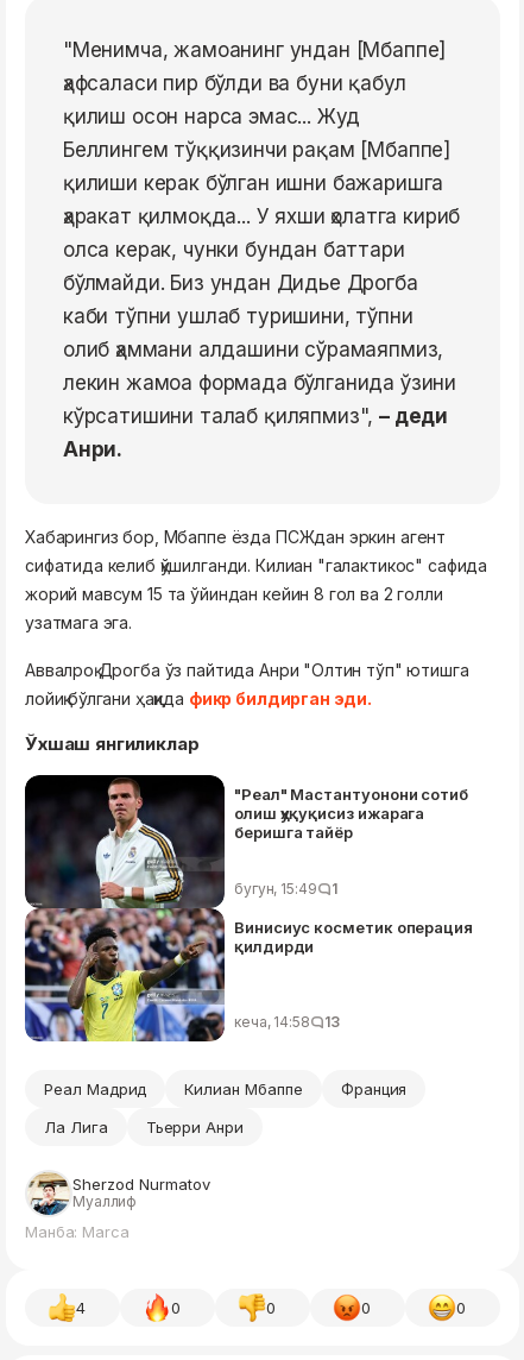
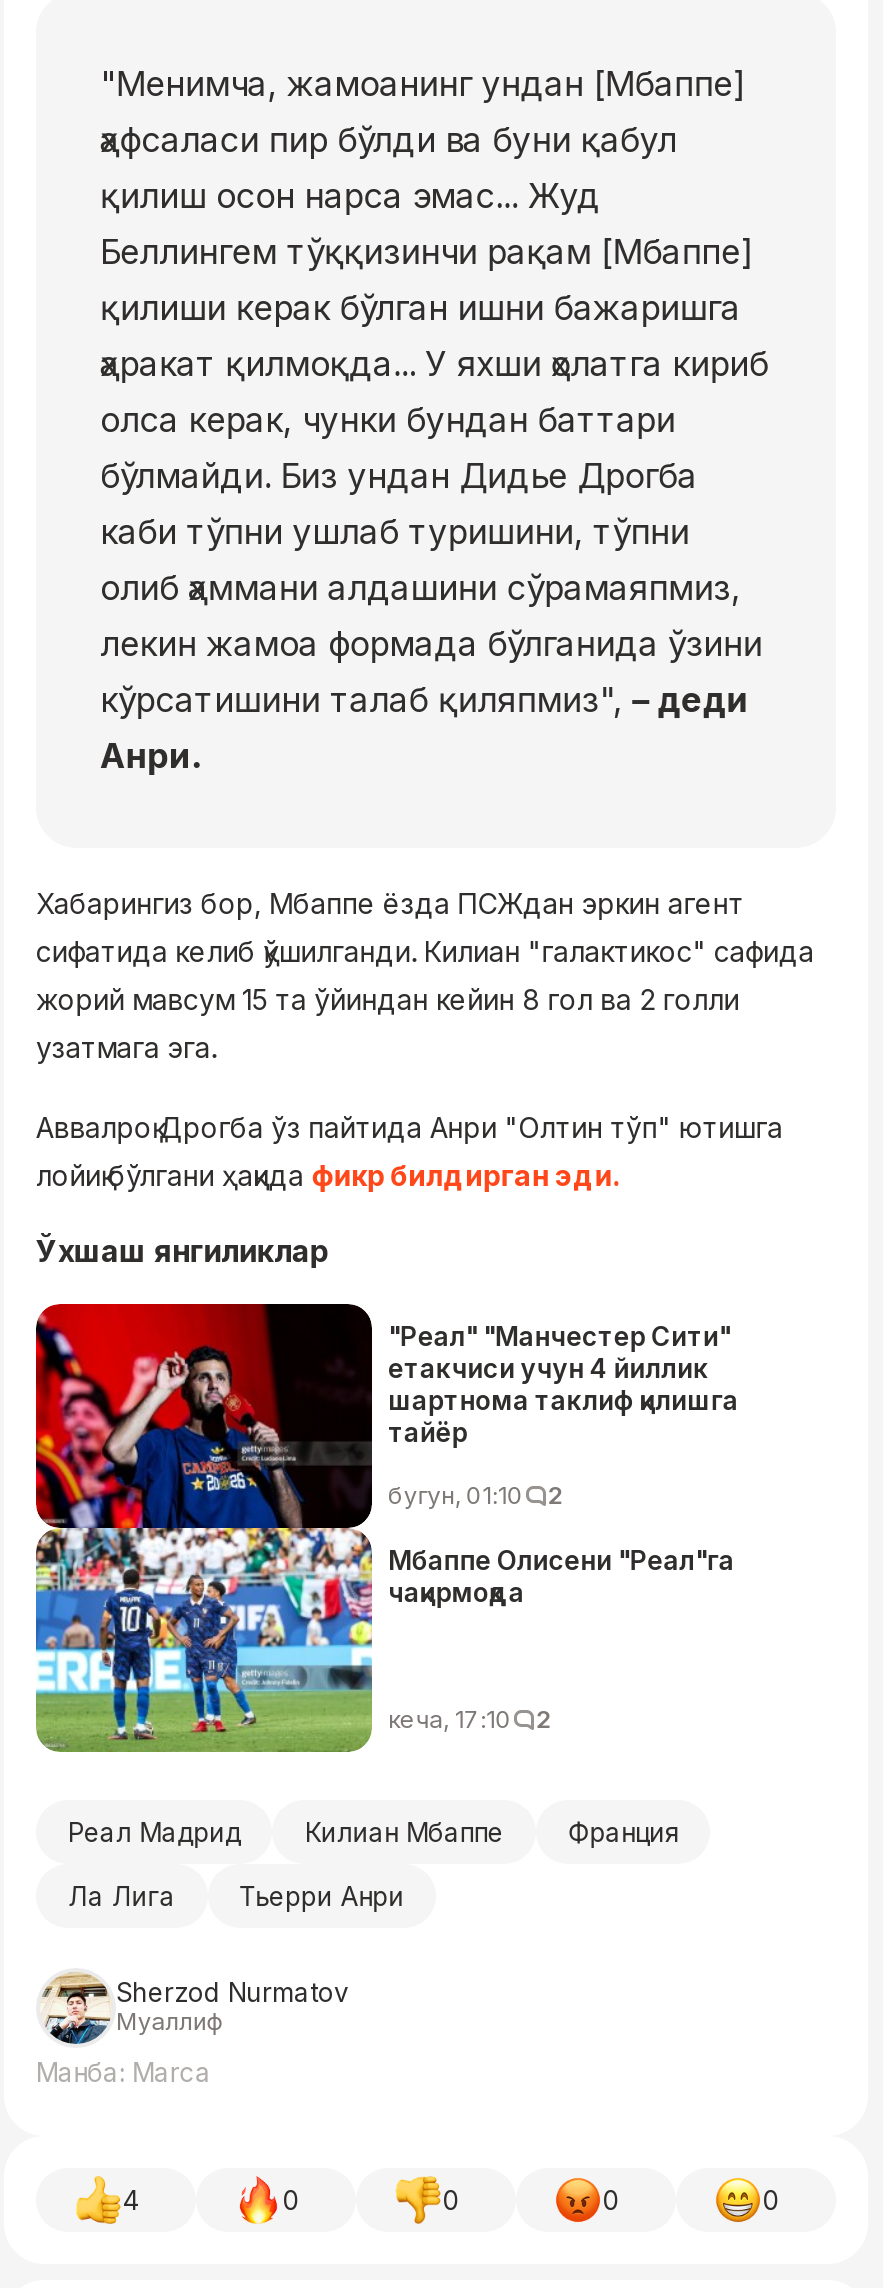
- [image]
- "Реал" Мастантуонони сотиб
- олиш ҳуқуқисиз ижарага
- беришга тайёр
+ [image]
+ "Реал" "Манчестер Сити"
+ етакчиси учун 4 йиллик
+ шартнома таклиф қилишга
+ тайёр

- бугун, 15:49
- 1
+ бугун, 01:10
+ 2

- Винисиус косметик операция
- қилдирди
+ Мбаппе Олисени "Реал"га
+ чақирмоқда

- кеча, 14:58
- 13
+ кеча, 17:10
+ 2
